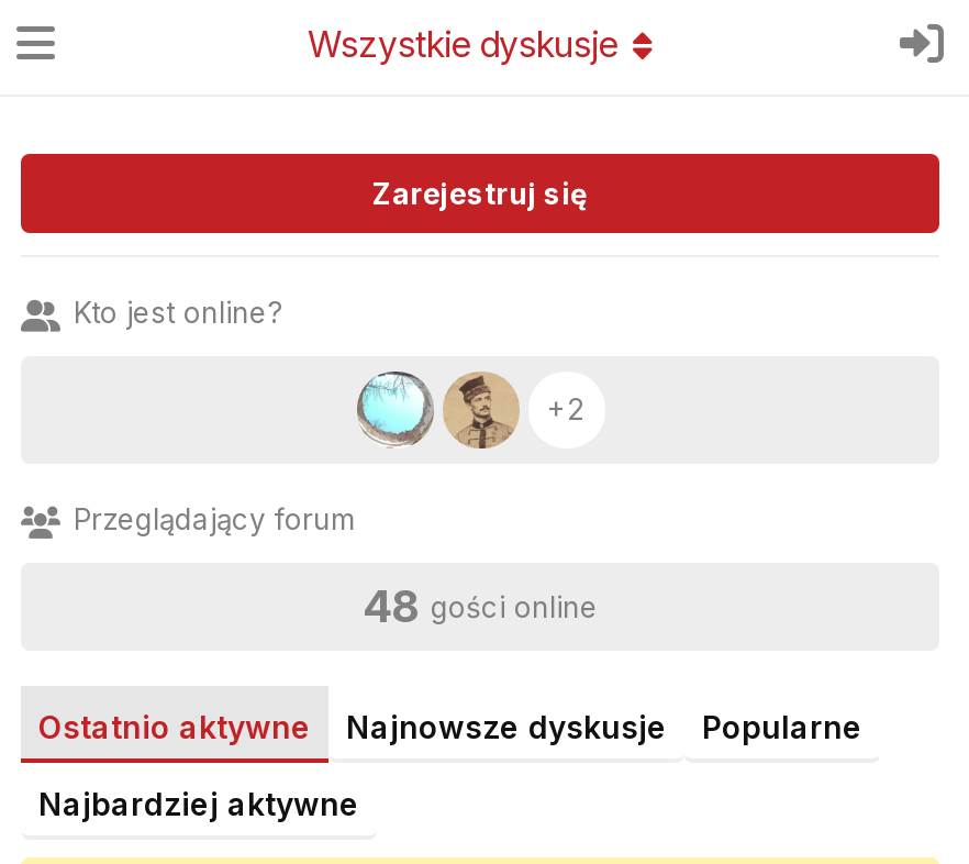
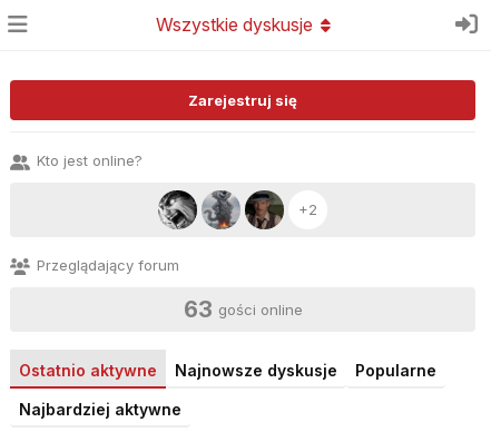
- [image]
+ [image]

- 48 gości online
+ 63 gości online
